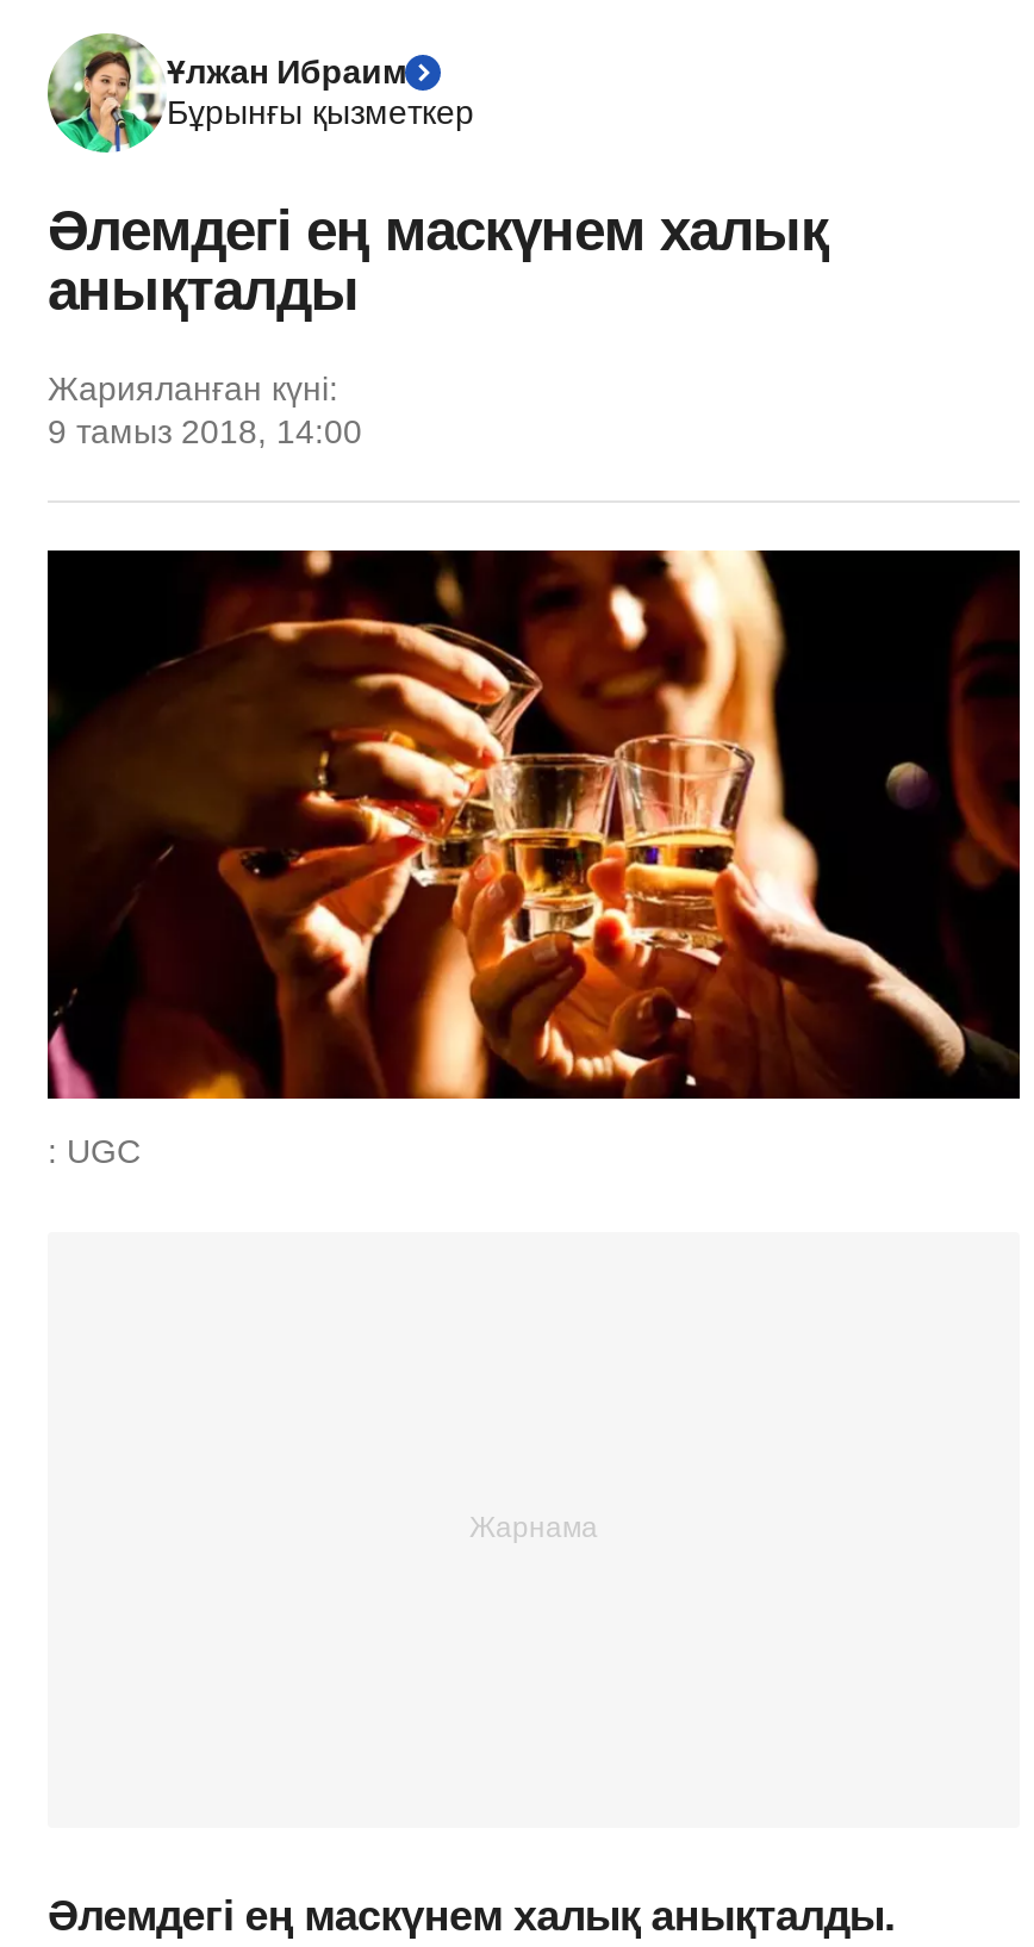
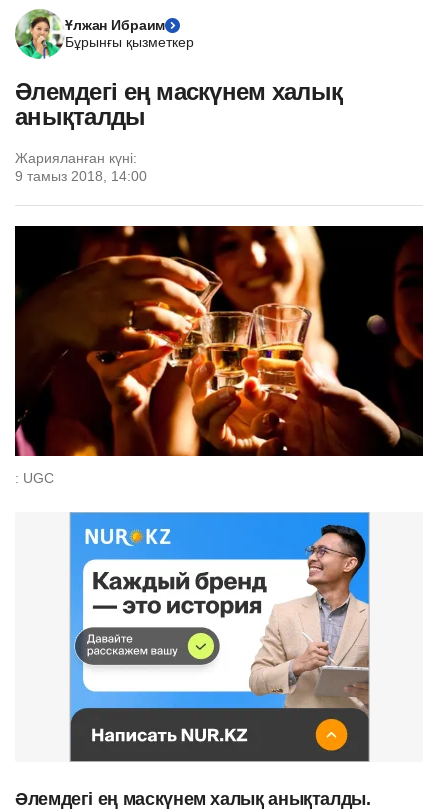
+ [image]
